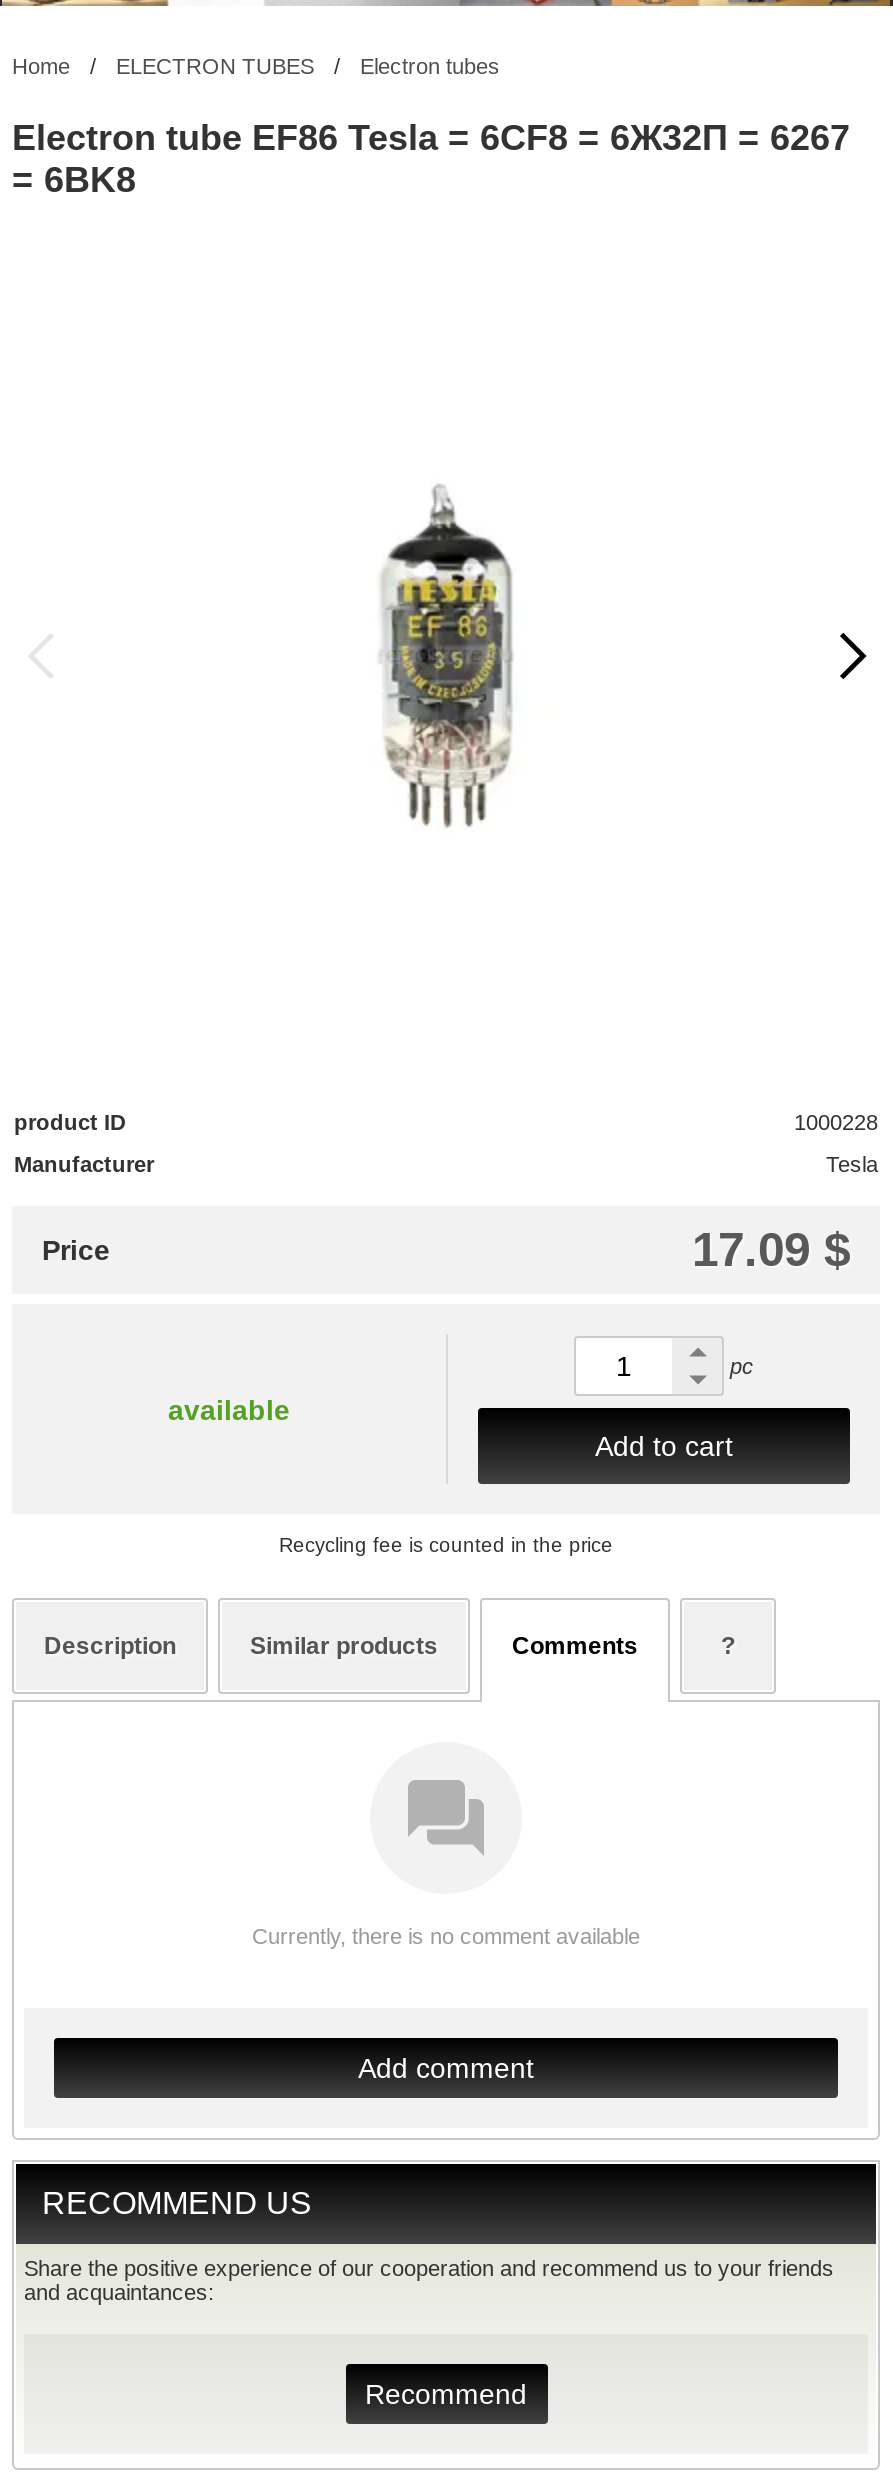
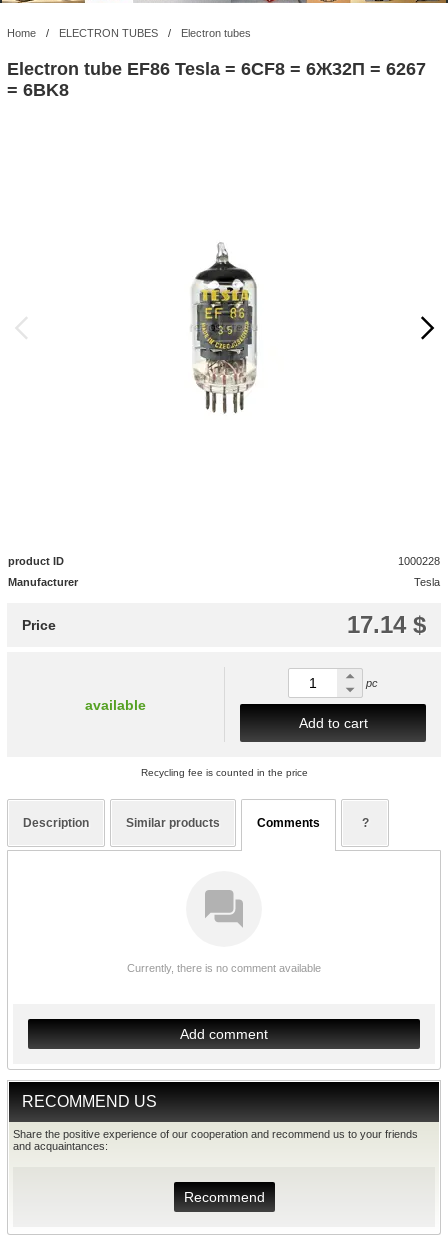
- 17.09 $
+ 17.14 $
